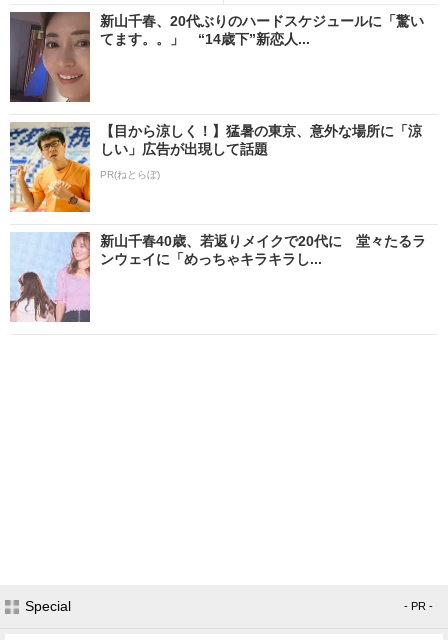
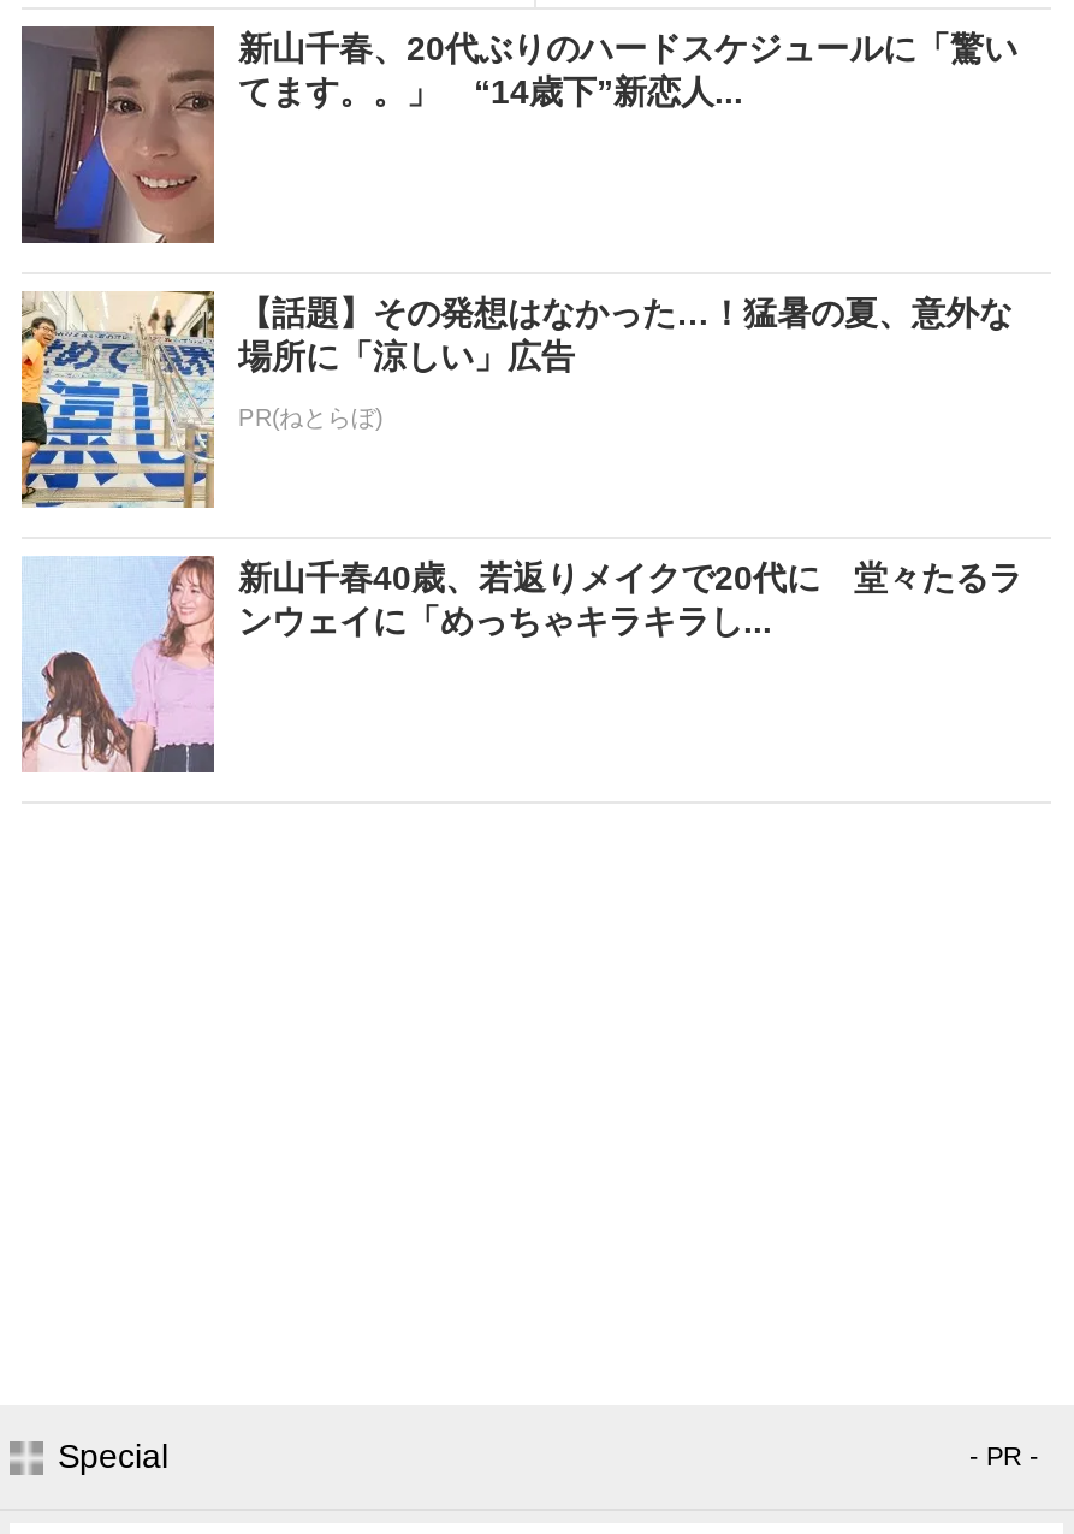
- [image]
- 【目から涼しく！】猛暑の東京、意外な場所に「涼
- しい」広告が出現して話題
+ [image]
+ 【話題】その発想はなかった…！猛暑の夏、意外な
+ 場所に「涼しい」広告
